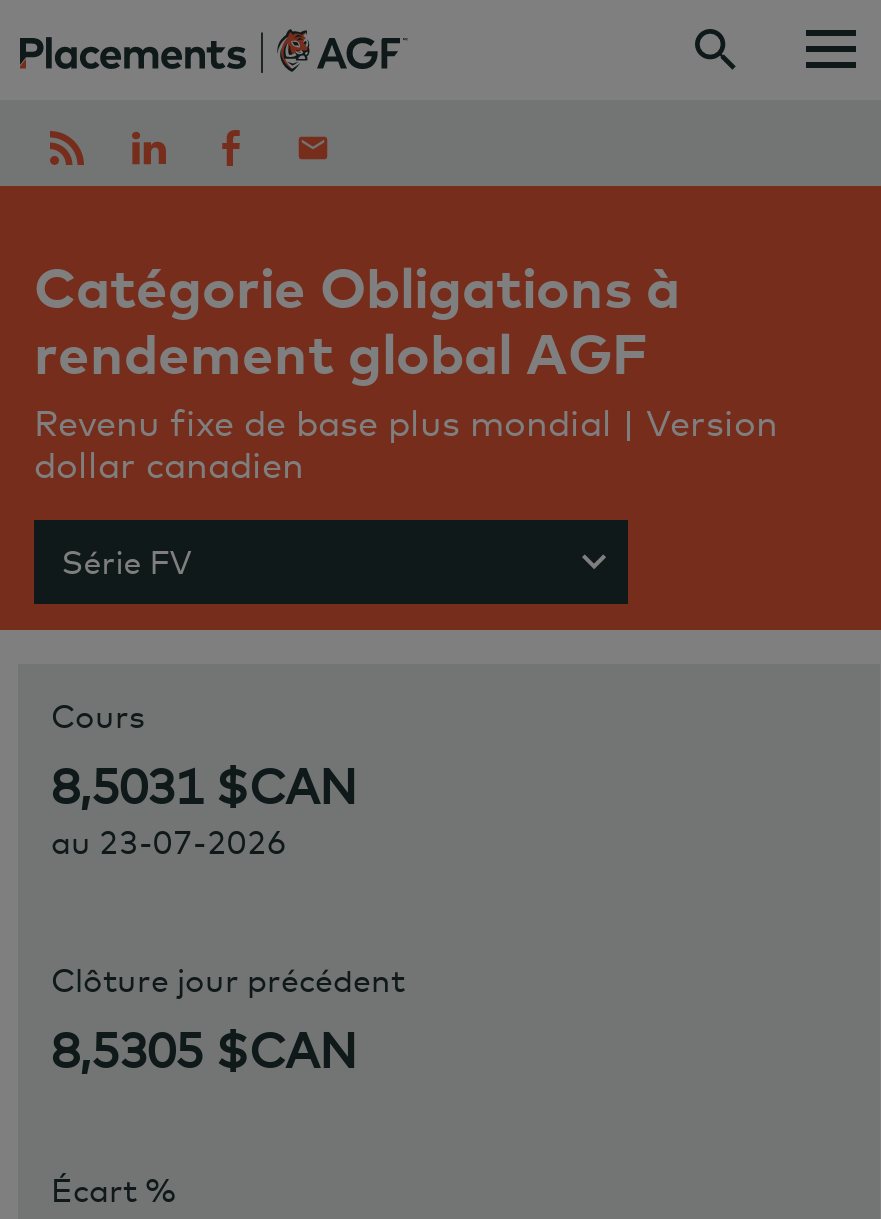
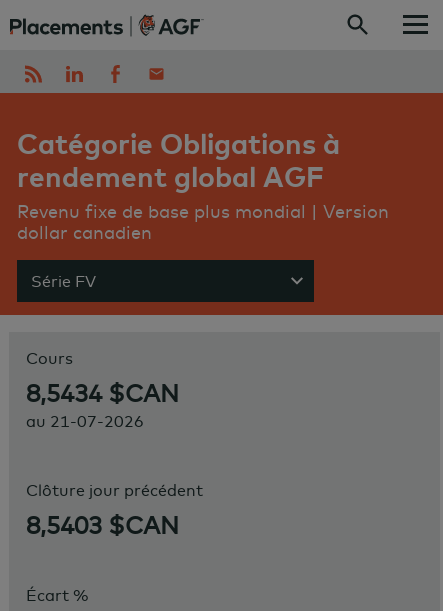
- 8,5031 $CAN
+ 8,5434 $CAN

- au 23-07-2026
+ au 21-07-2026

- 8,5305 $CAN
+ 8,5403 $CAN
